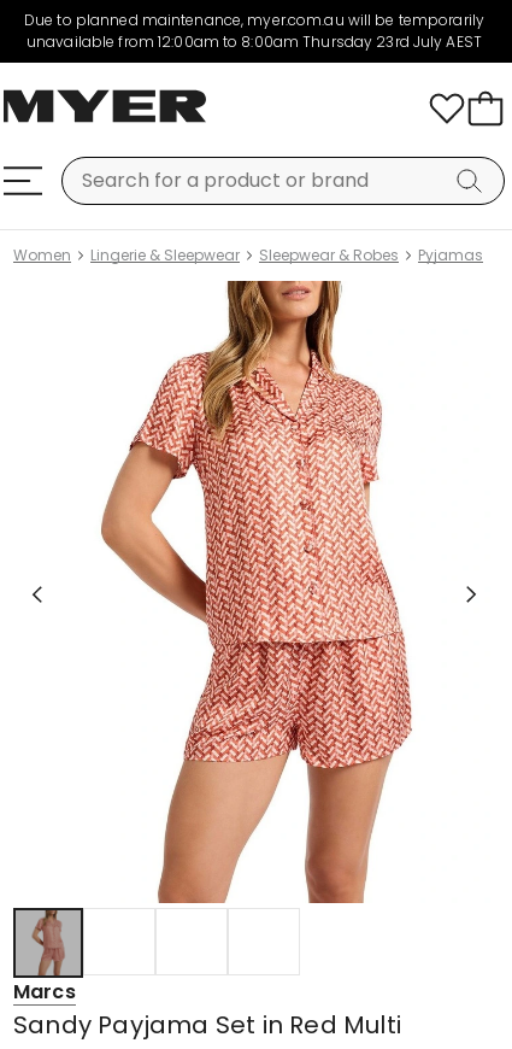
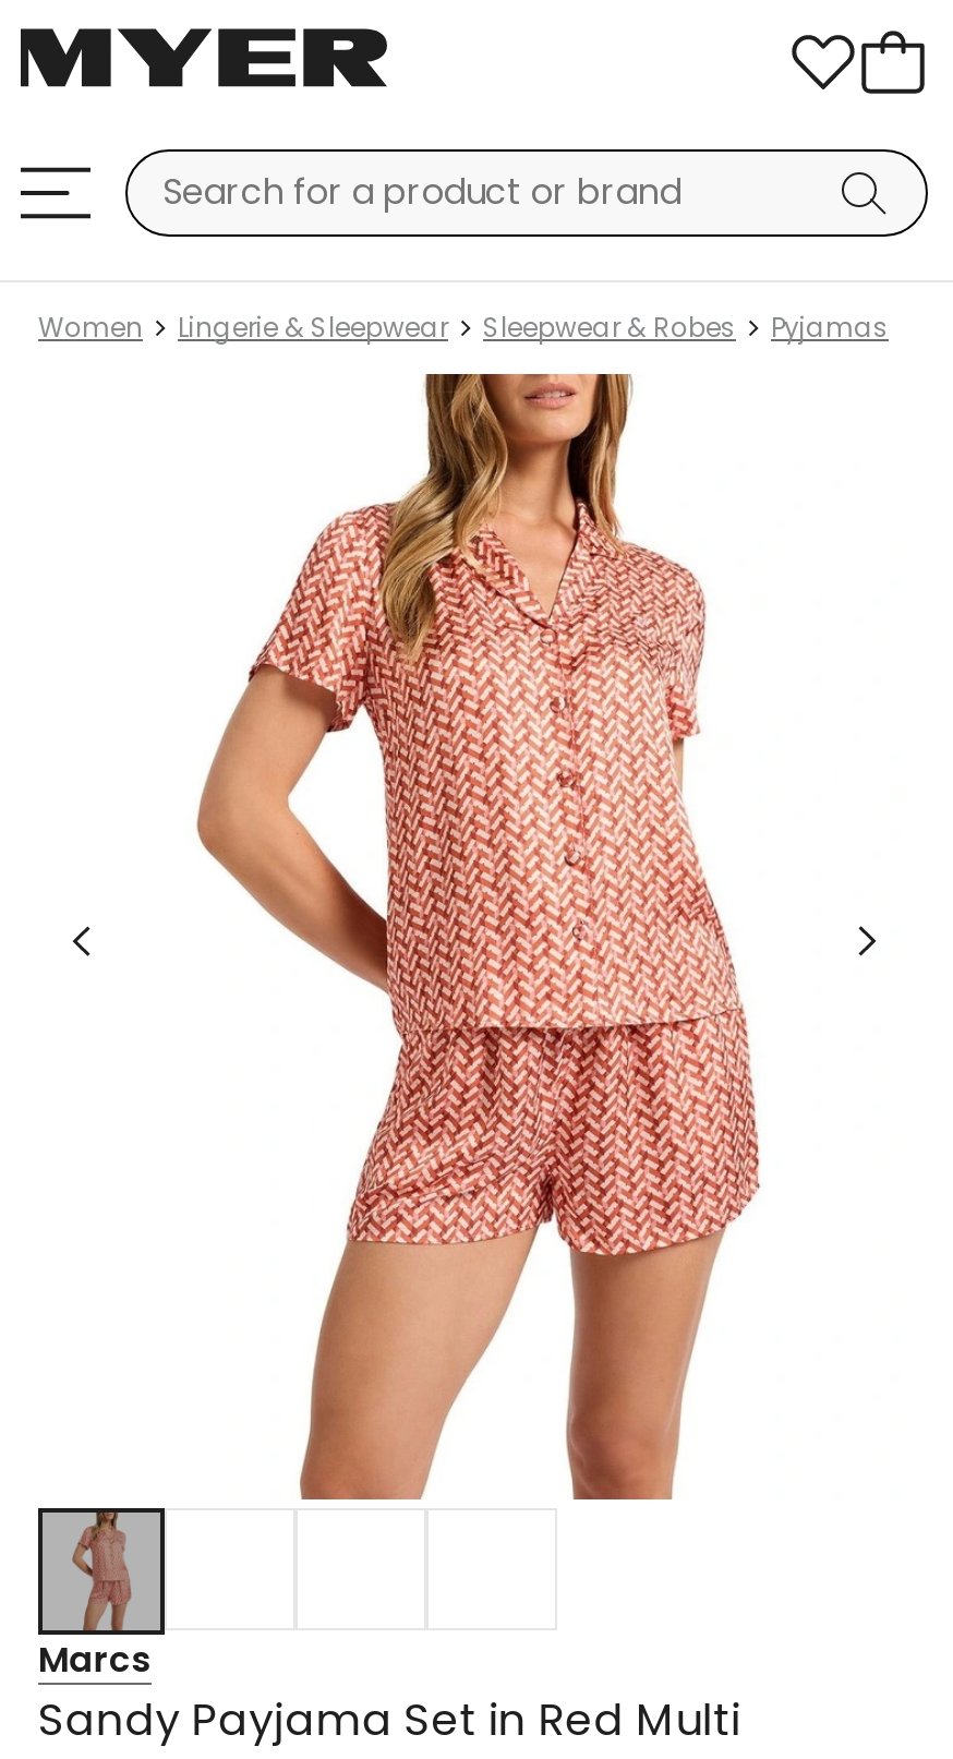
- Due to planned maintenance, myer.com.au will be temporarily
- unavailable from 12:00am to 8:00am Thursday 23rd July AEST
